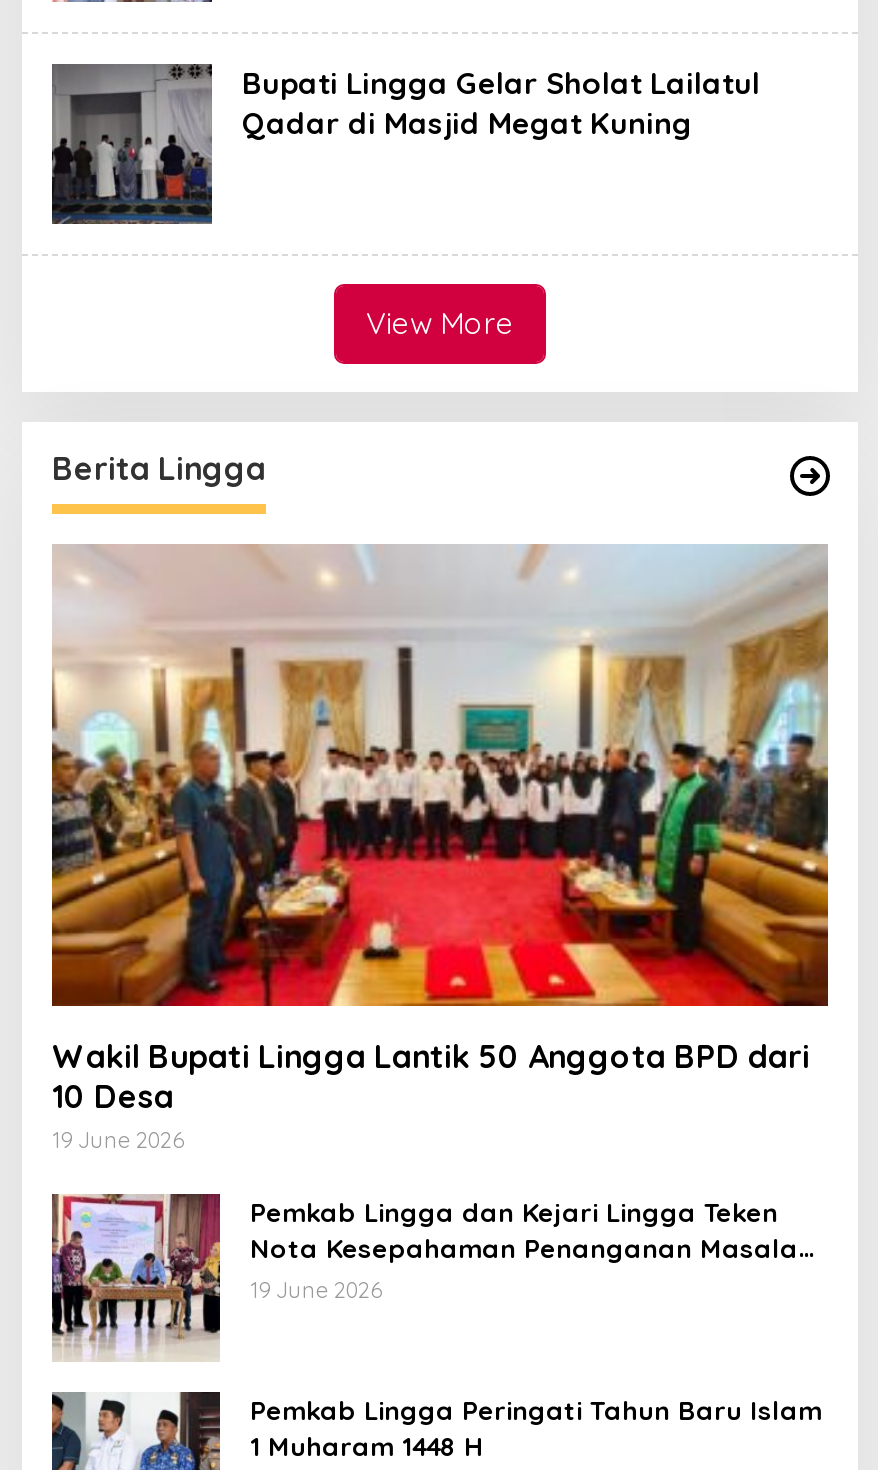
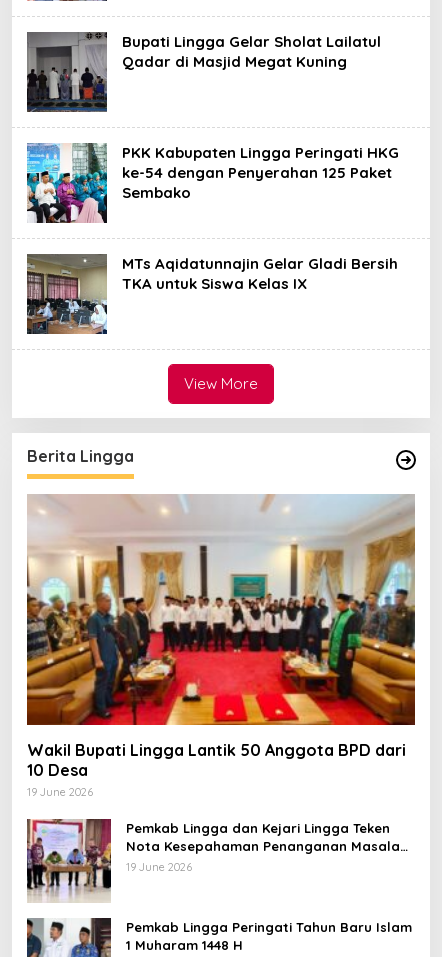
+ [image]
+ PKK Kabupaten Lingga Peringati HKG
+ ke-54 dengan Penyerahan 125 Paket
+ Sembako

+ [image]
+ MTs Aqidatunnajin Gelar Gladi Bersih
+ TKA untuk Siswa Kelas IX
